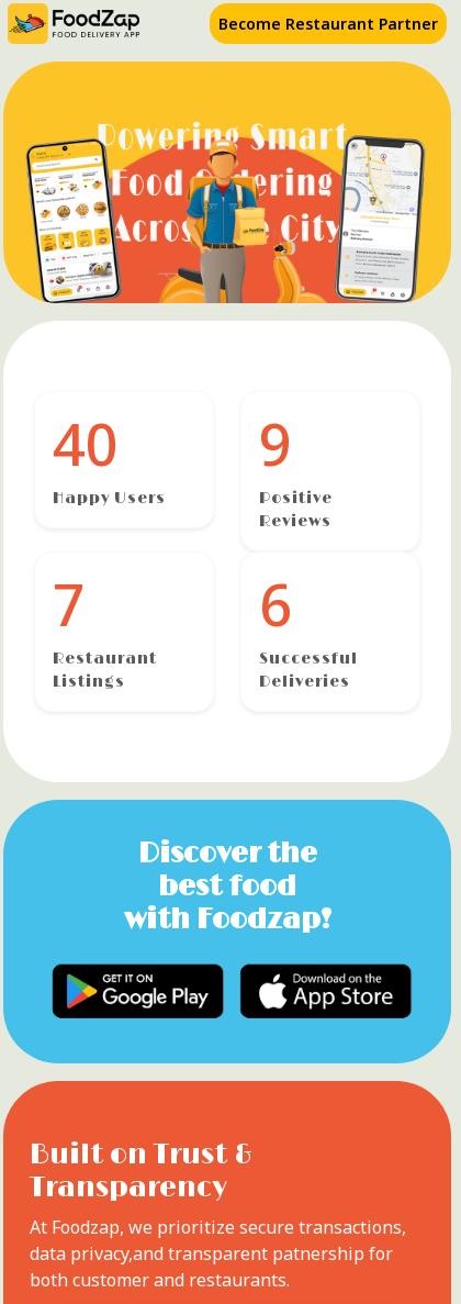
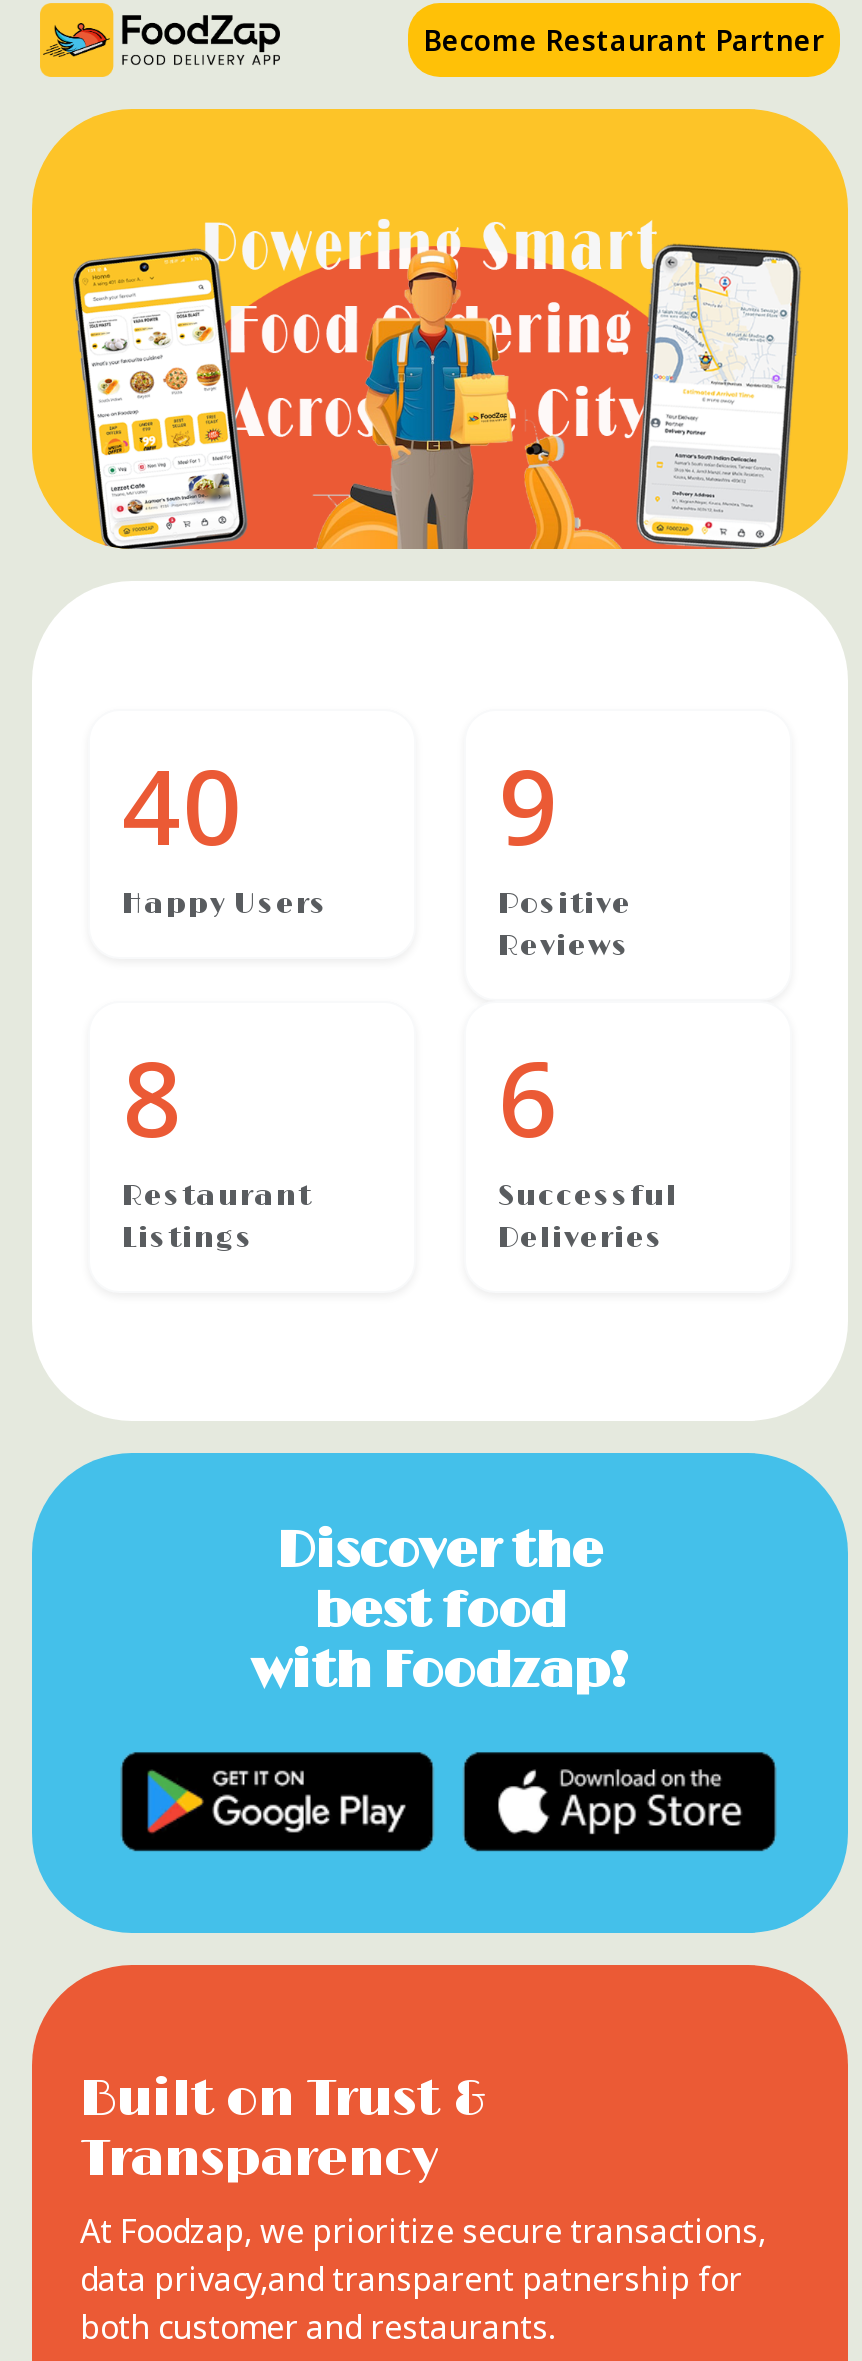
- 7
+ 8
